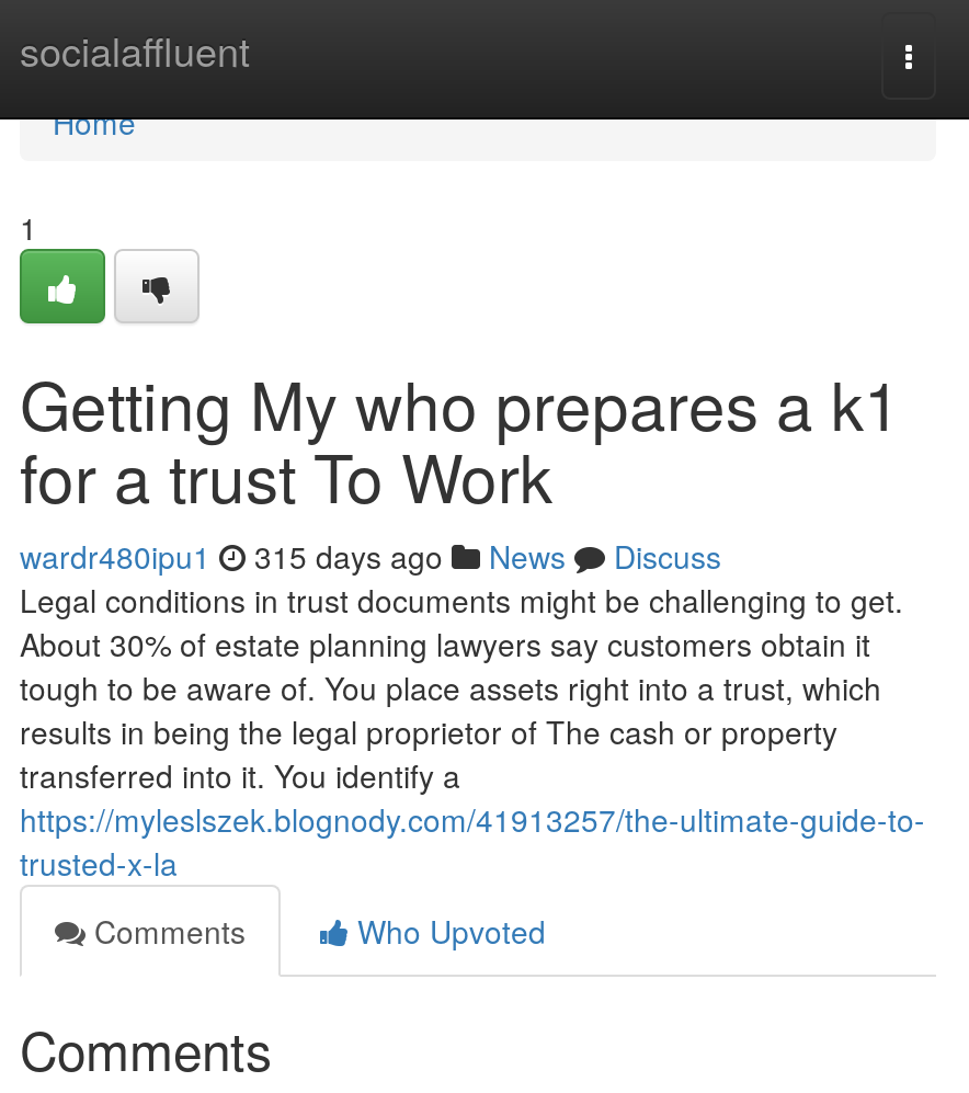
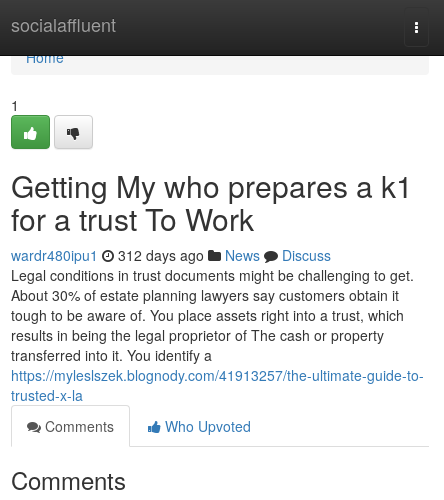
- wardr480ipu1 315 days ago News Discuss
+ wardr480ipu1 312 days ago News Discuss
